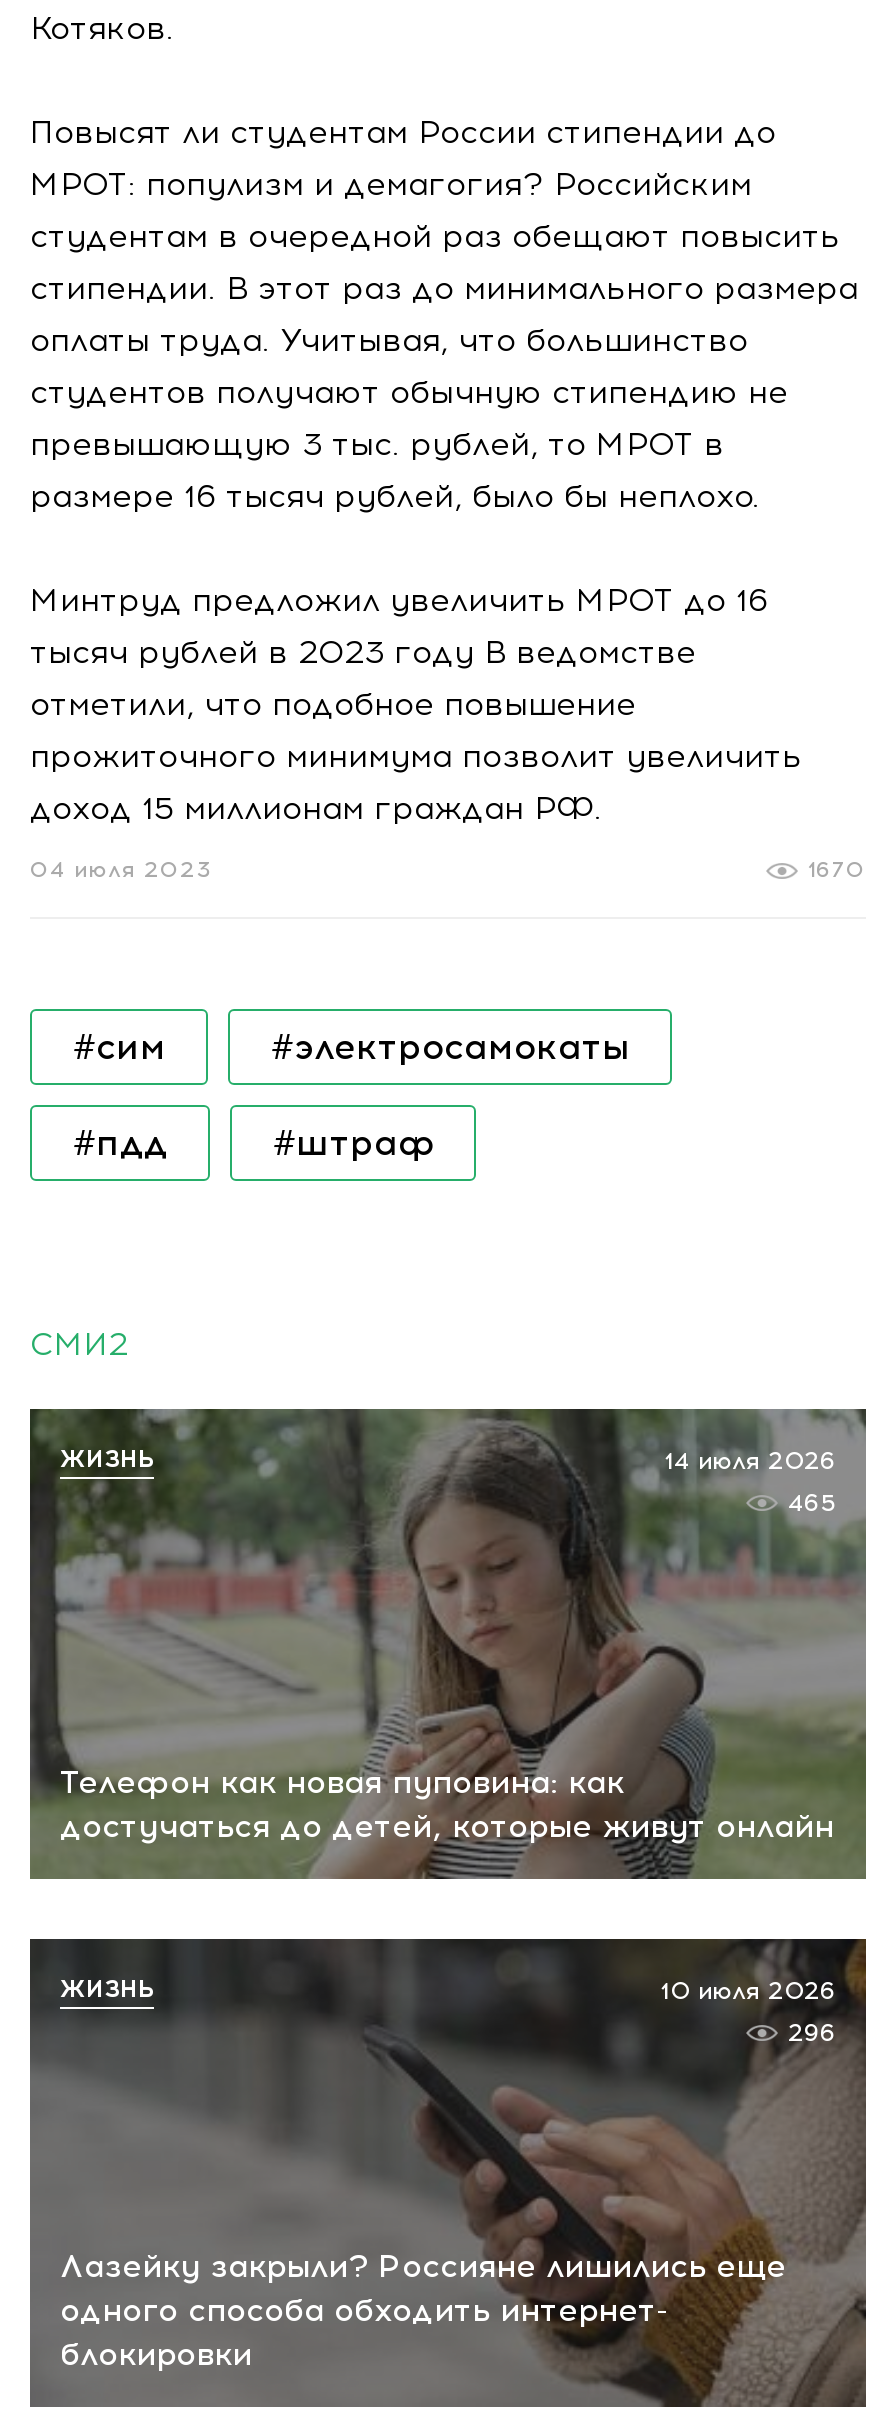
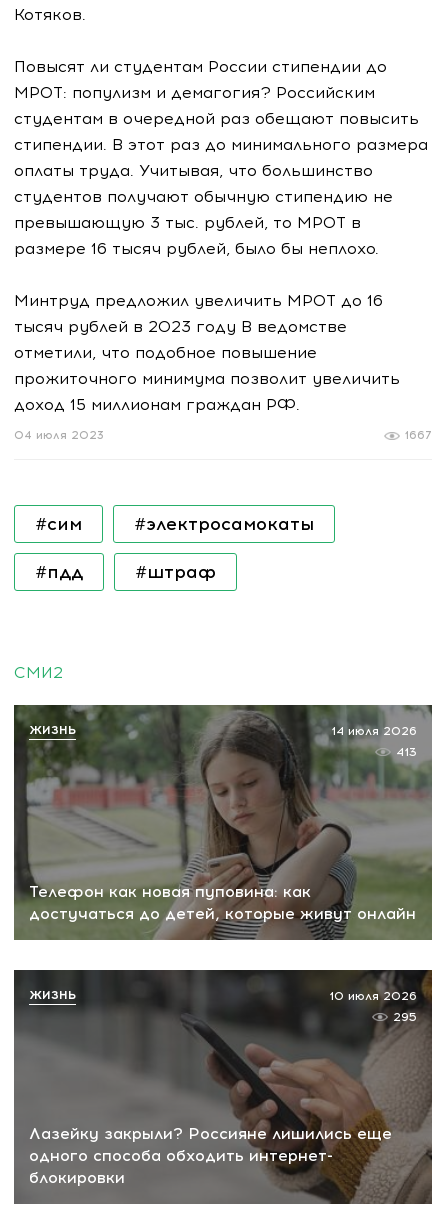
- 1670
+ 1667

- 465
+ 413

- 296
+ 295
